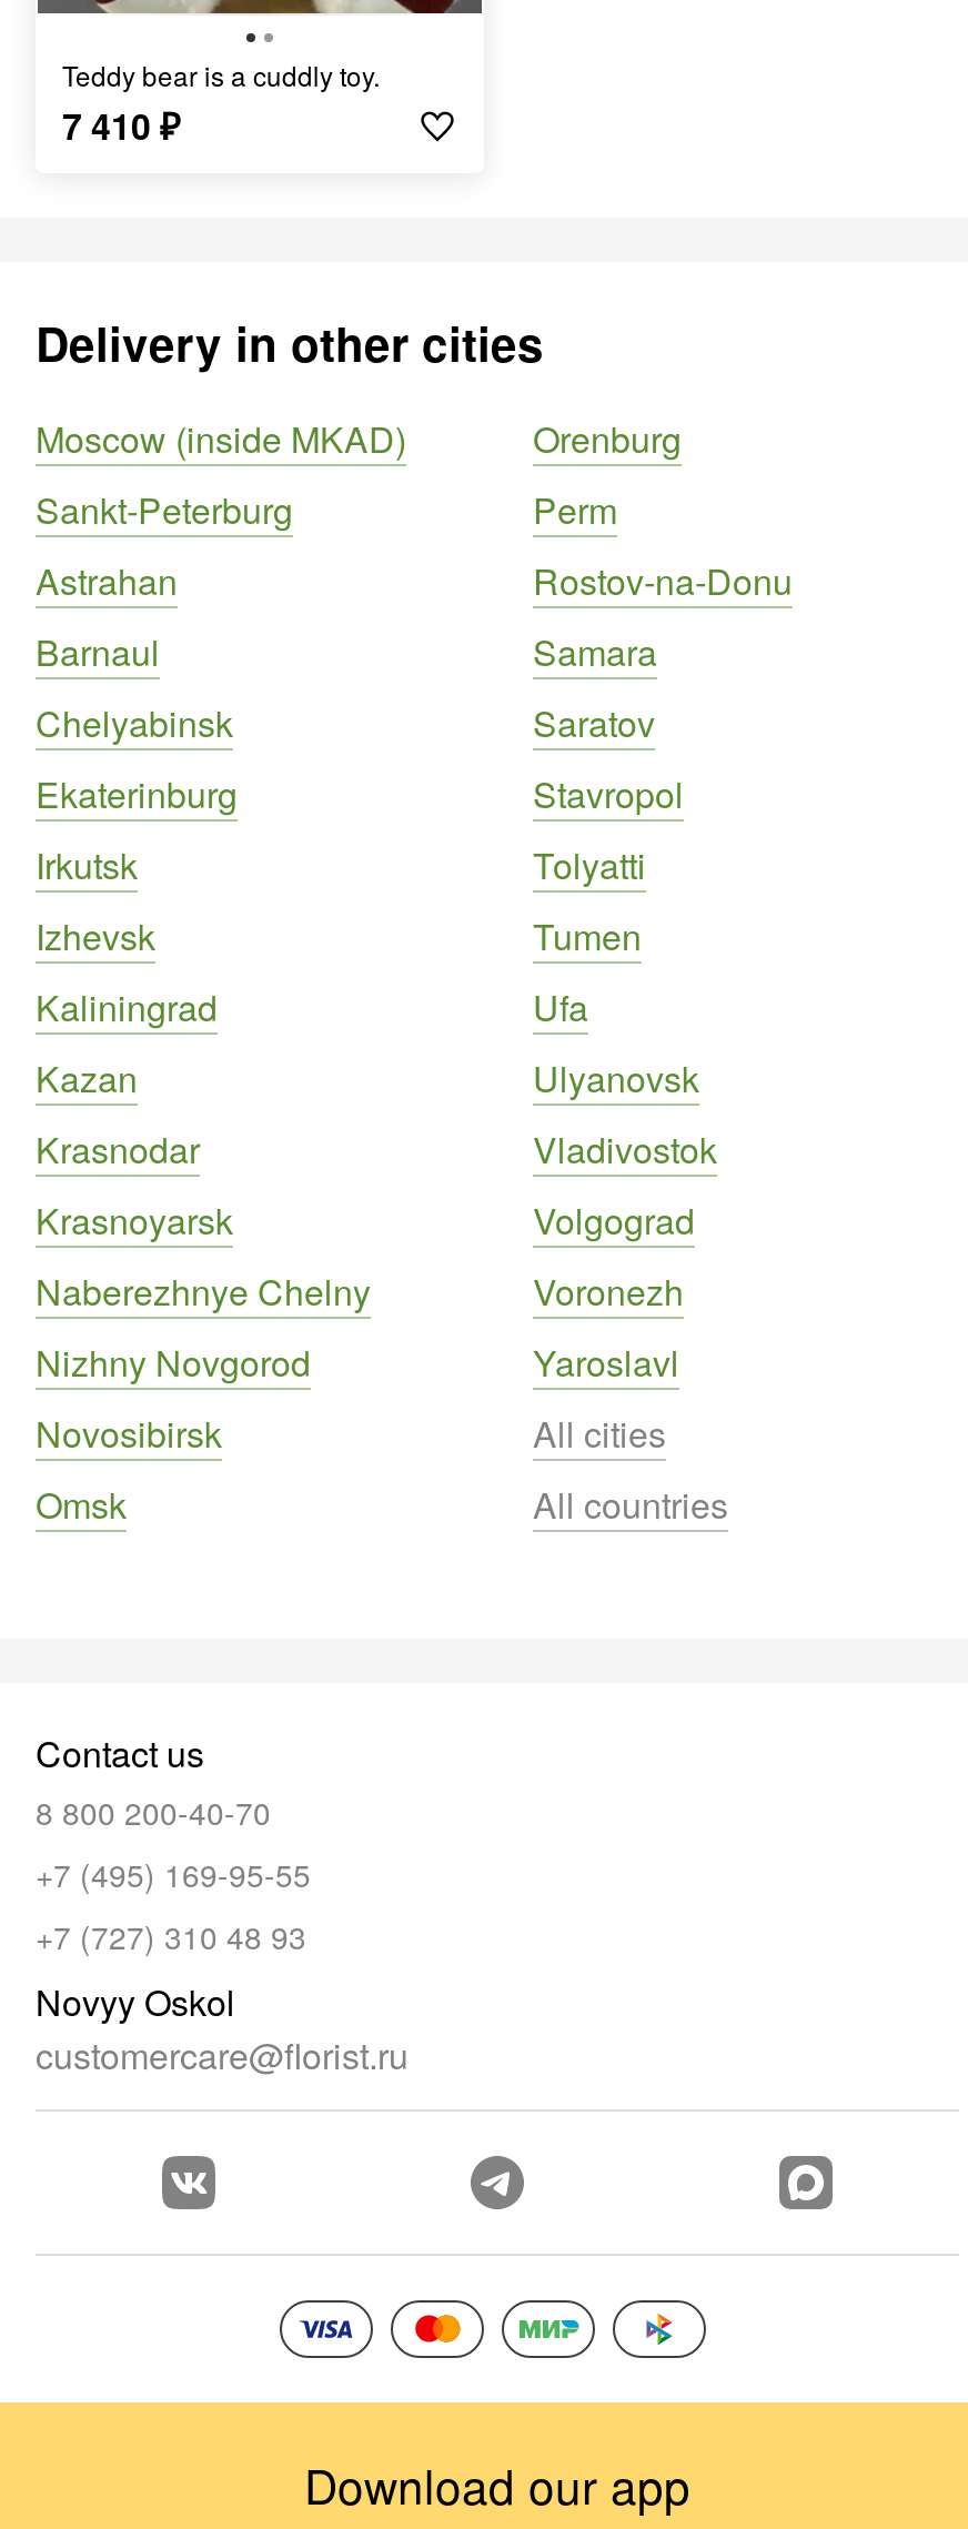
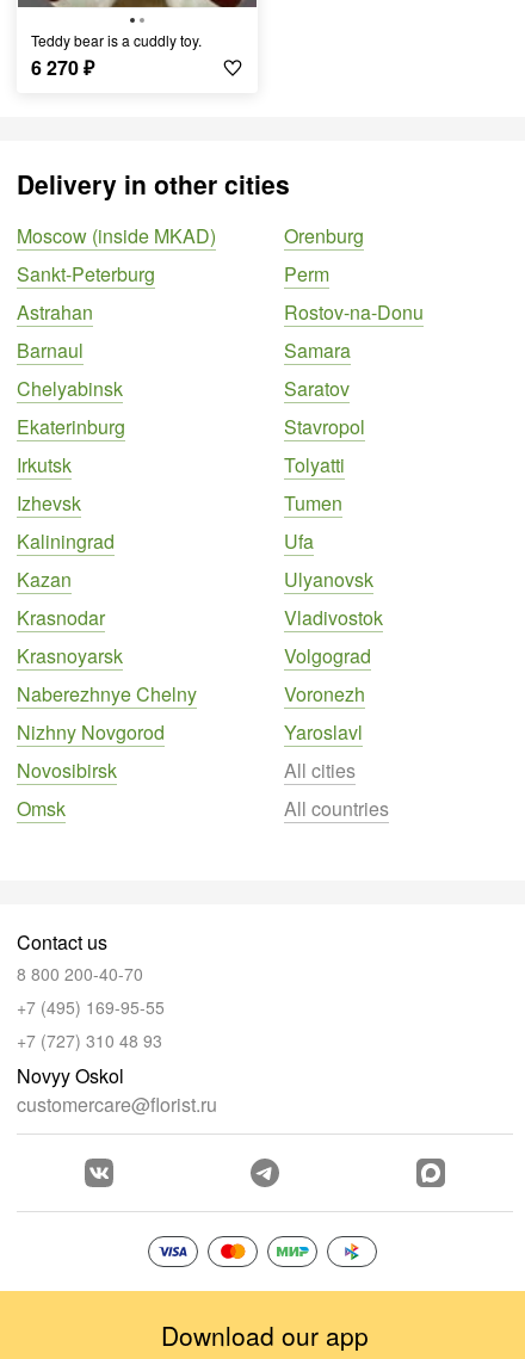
- 7 410 ₽
+ 6 270 ₽
